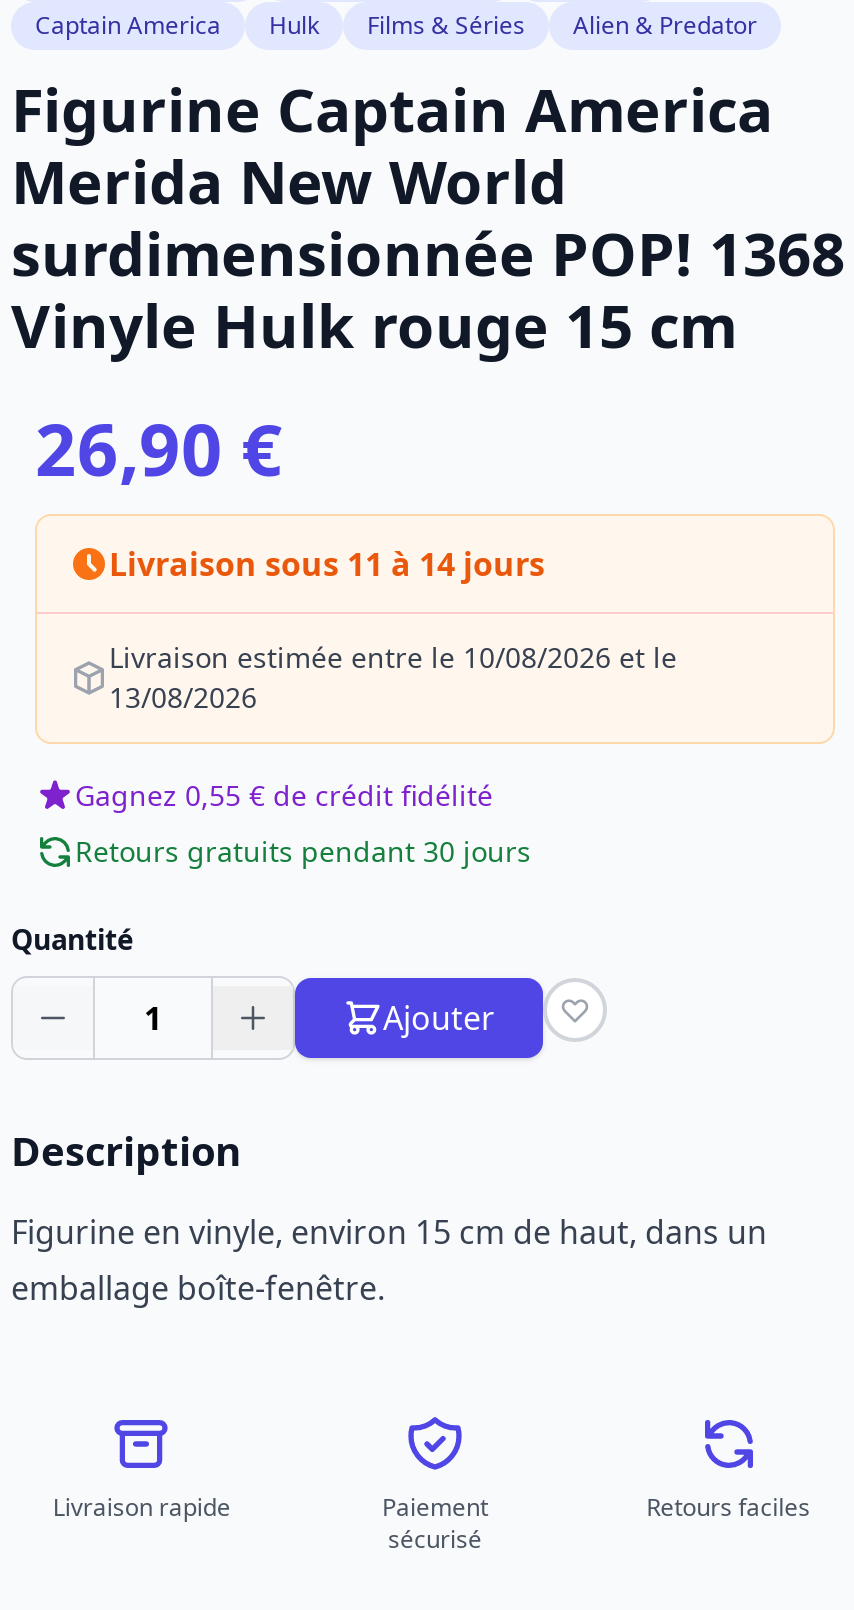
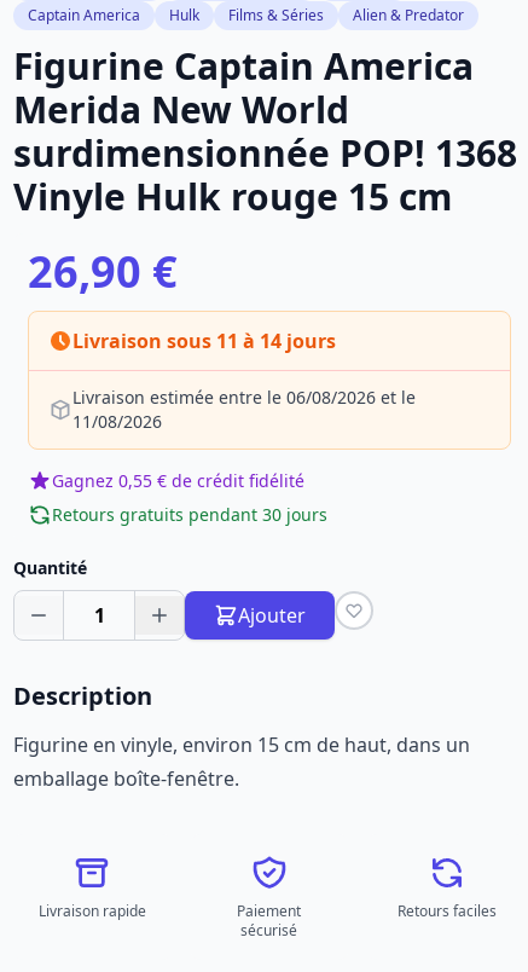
- Livraison estimée entre le 10/08/2026 et le
+ Livraison estimée entre le 06/08/2026 et le

- 13/08/2026
+ 11/08/2026
